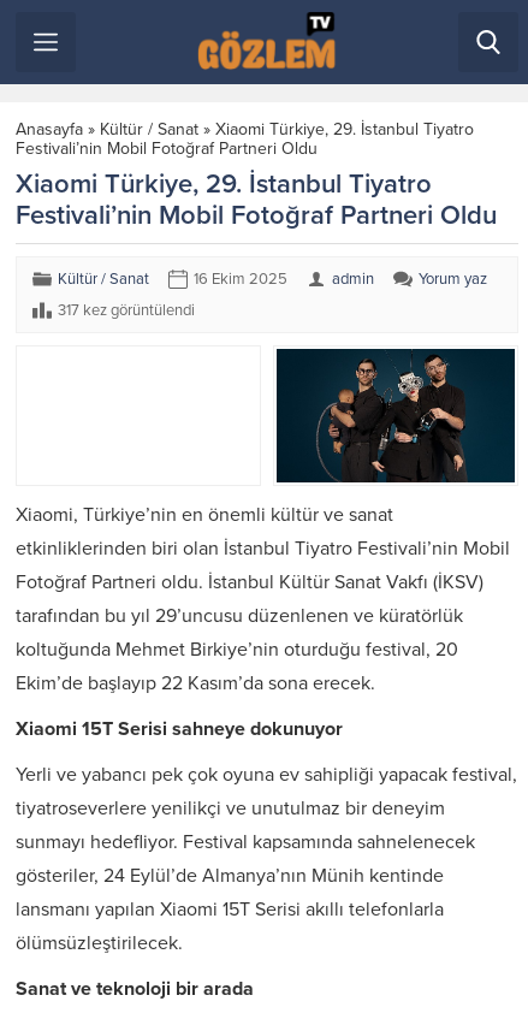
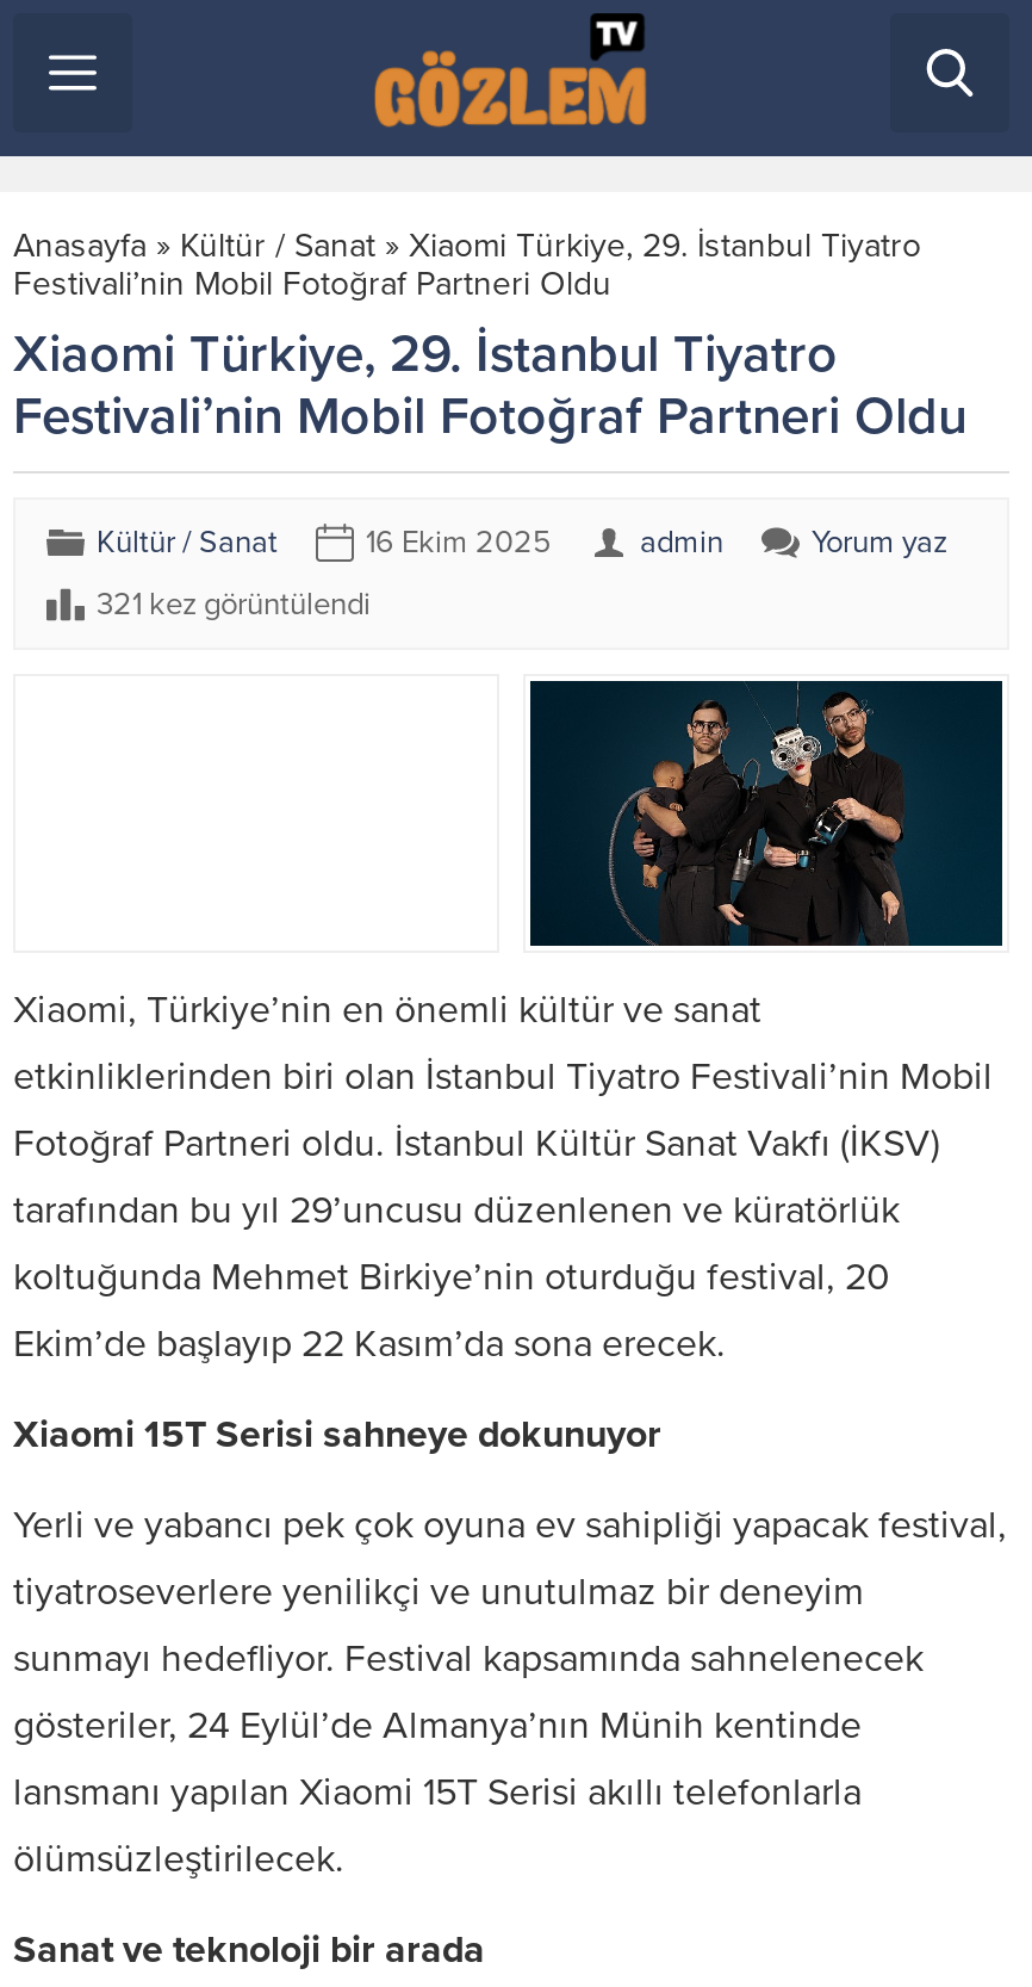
- 317 kez görüntülendi
+ 321 kez görüntülendi
